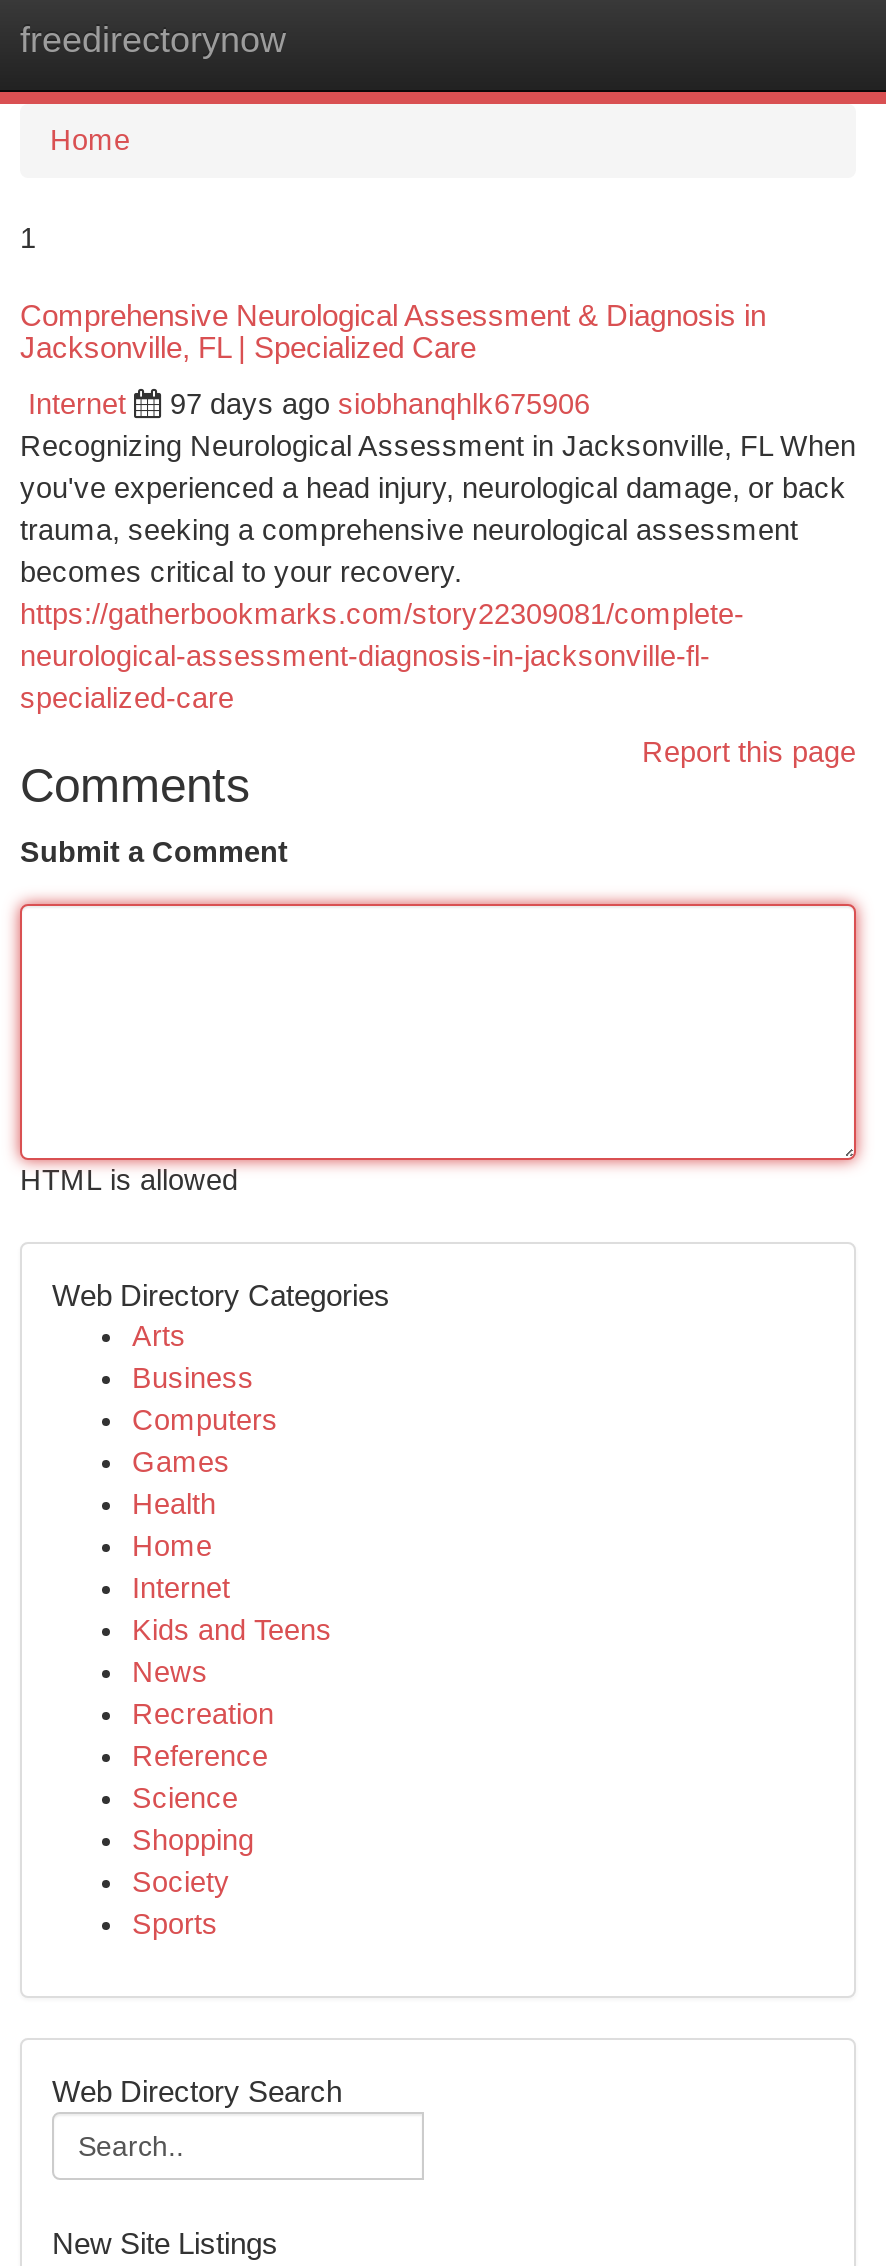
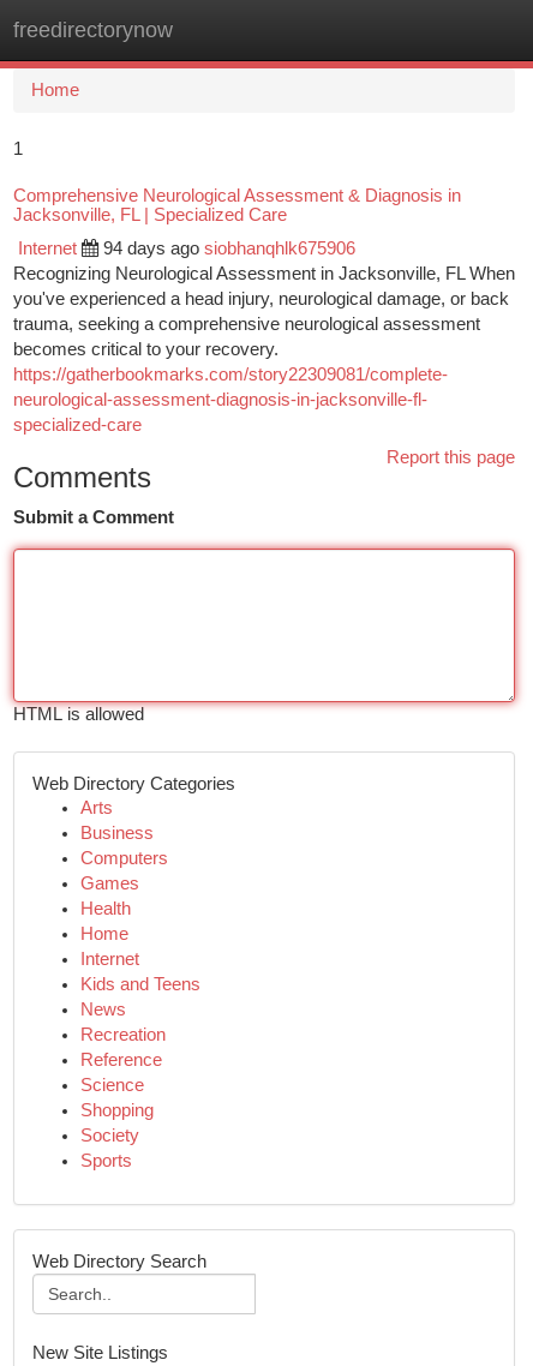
- 97 days ago siobhanqhlk675906
+ 94 days ago siobhanqhlk675906
